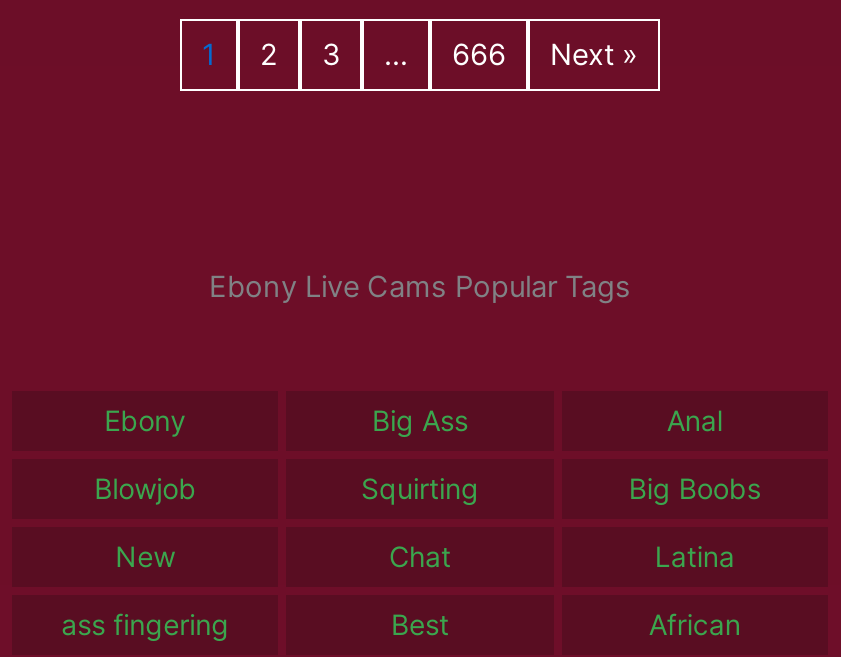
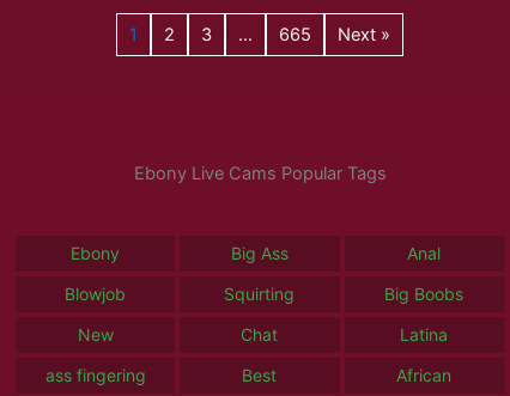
- 666
+ 665
